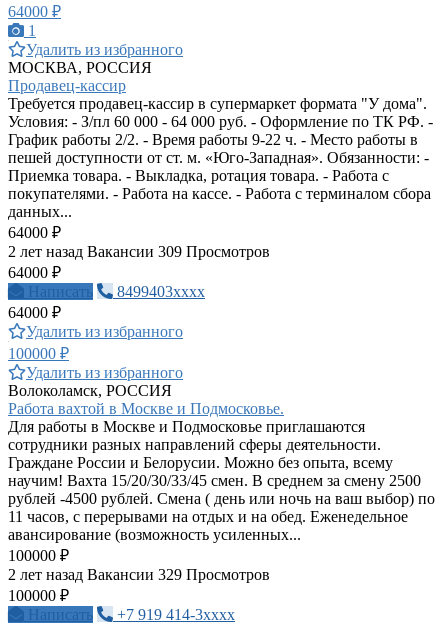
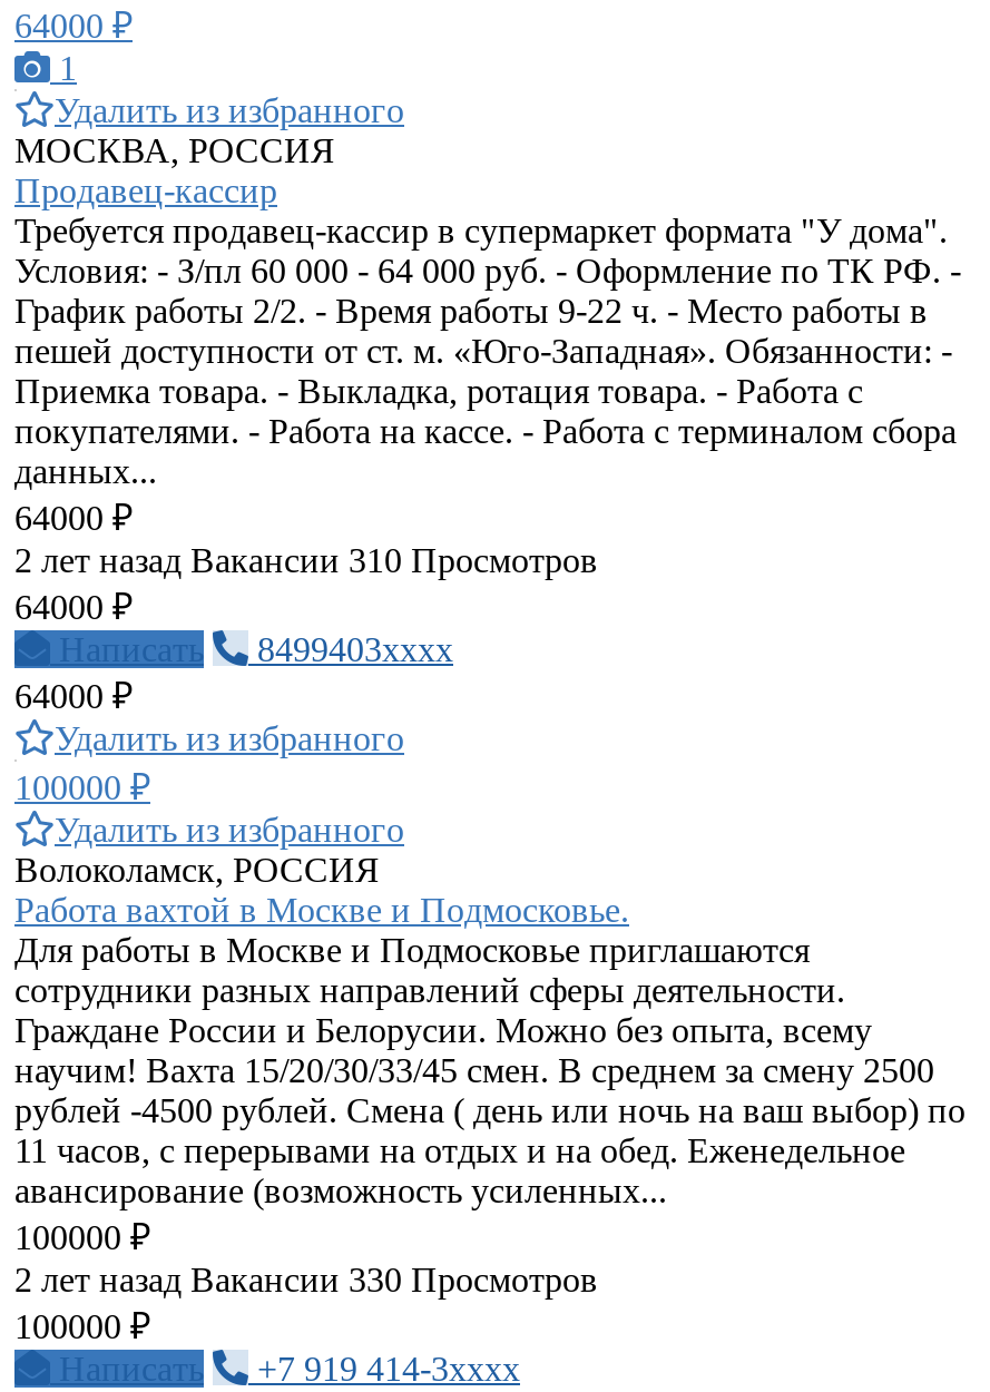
- 2 лет назад Вакансии 309 Просмотров
+ 2 лет назад Вакансии 310 Просмотров

- 2 лет назад Вакансии 329 Просмотров
+ 2 лет назад Вакансии 330 Просмотров
